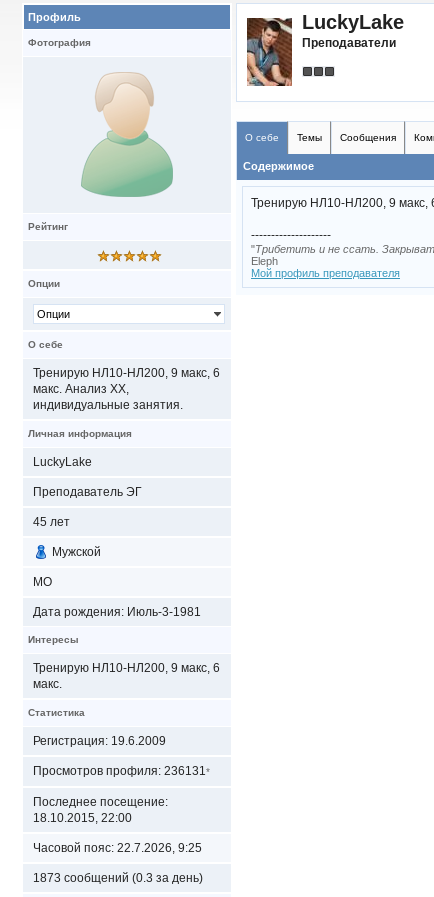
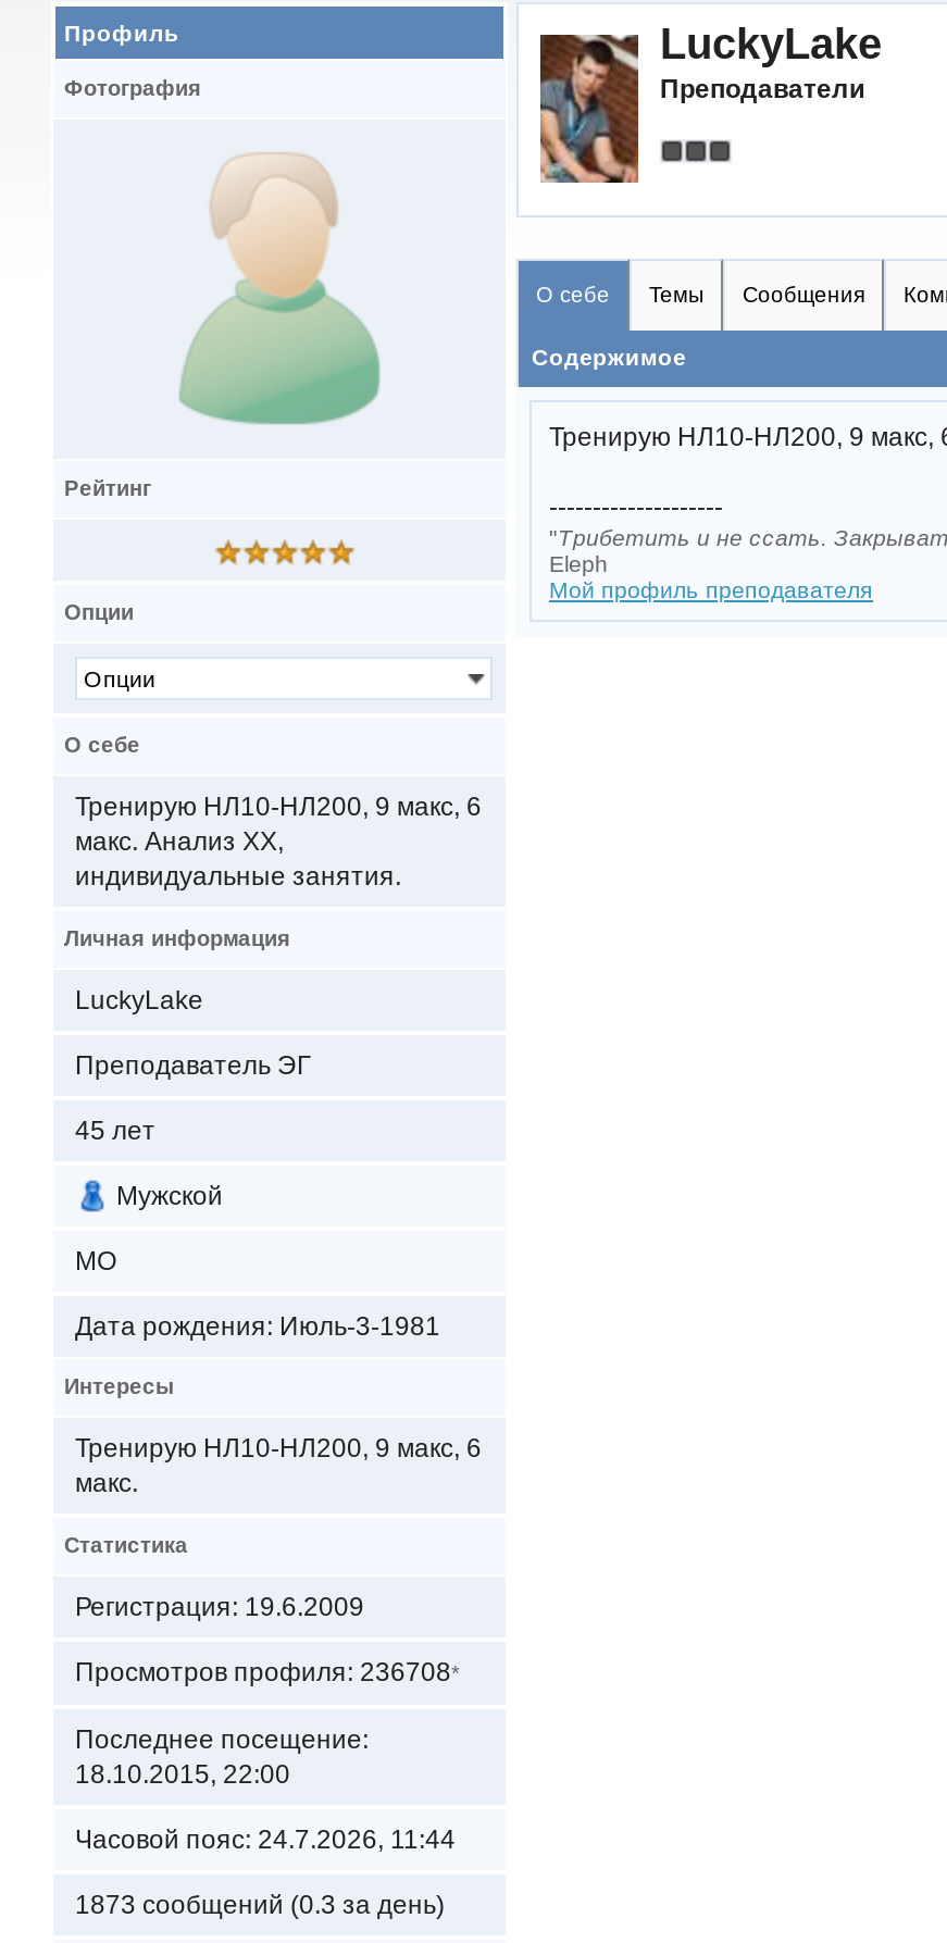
- Просмотров профиля: 236131*
+ Просмотров профиля: 236708*

- Часовой пояс: 22.7.2026, 9:25
+ Часовой пояс: 24.7.2026, 11:44
